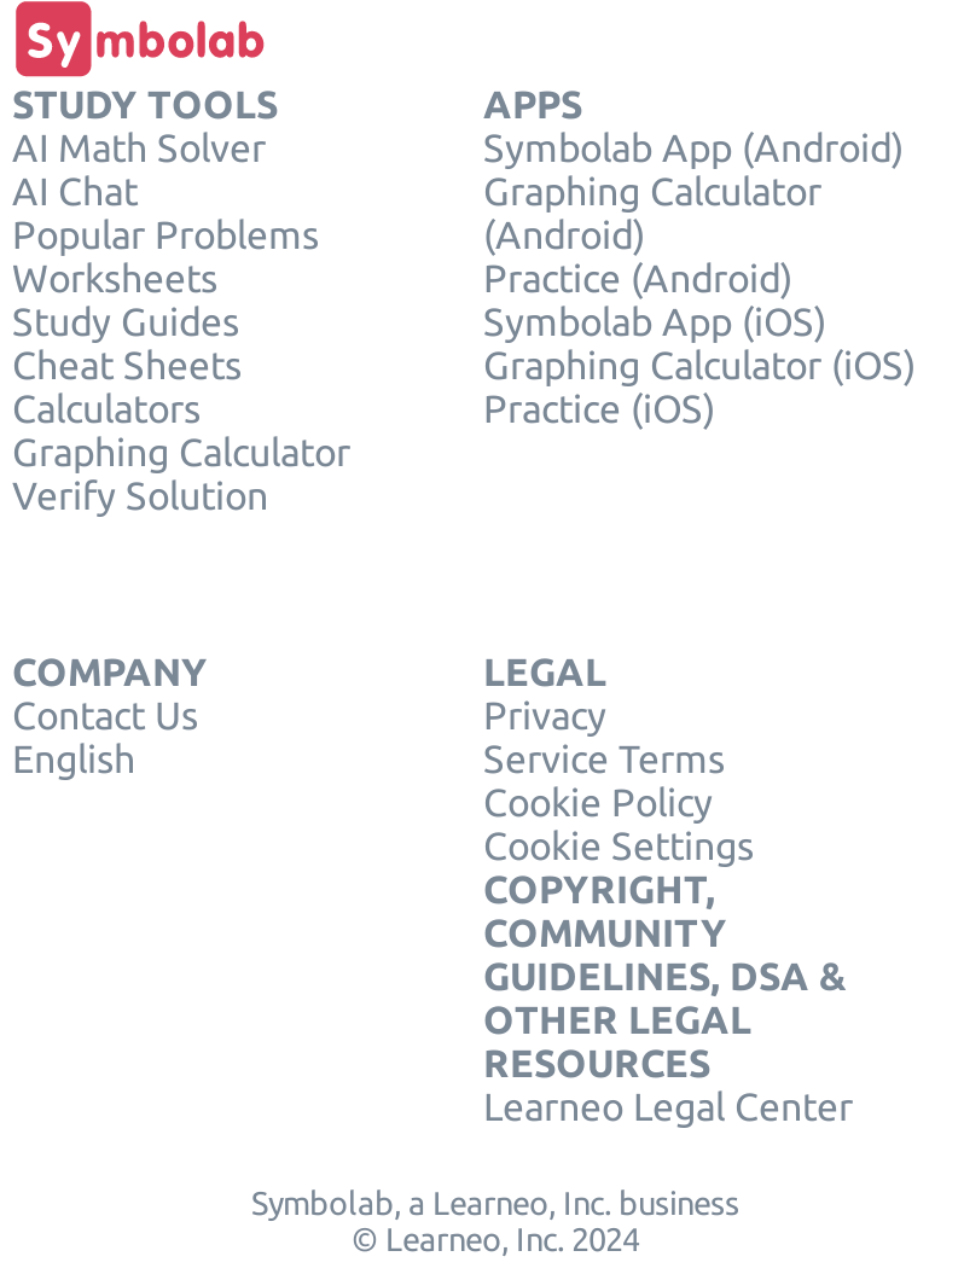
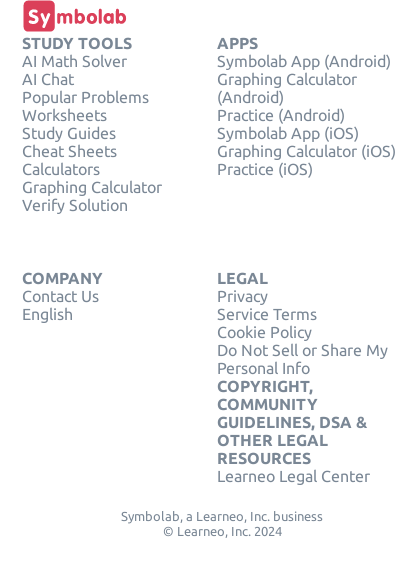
- Cookie Settings
+ Do Not Sell or Share My
+ Personal Info
